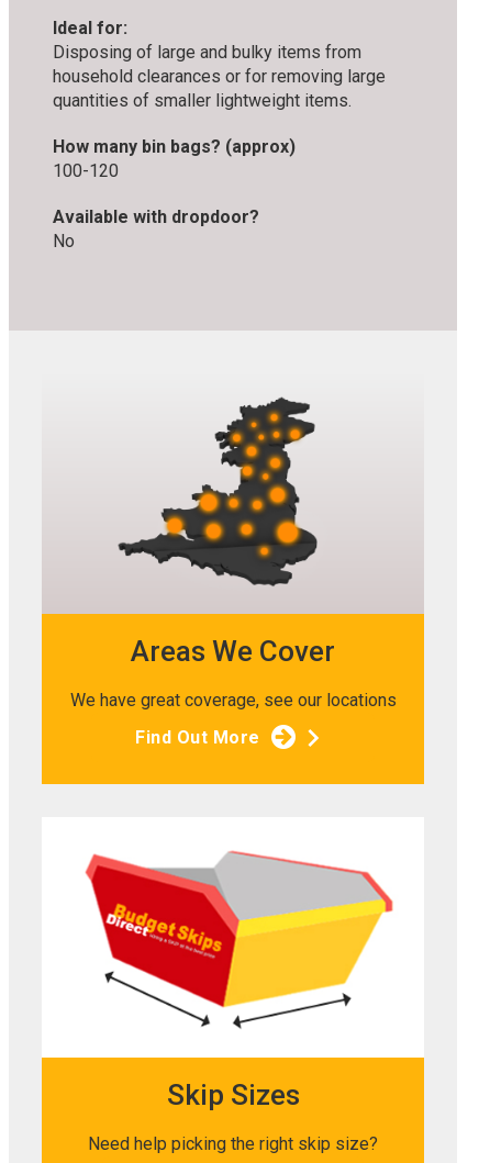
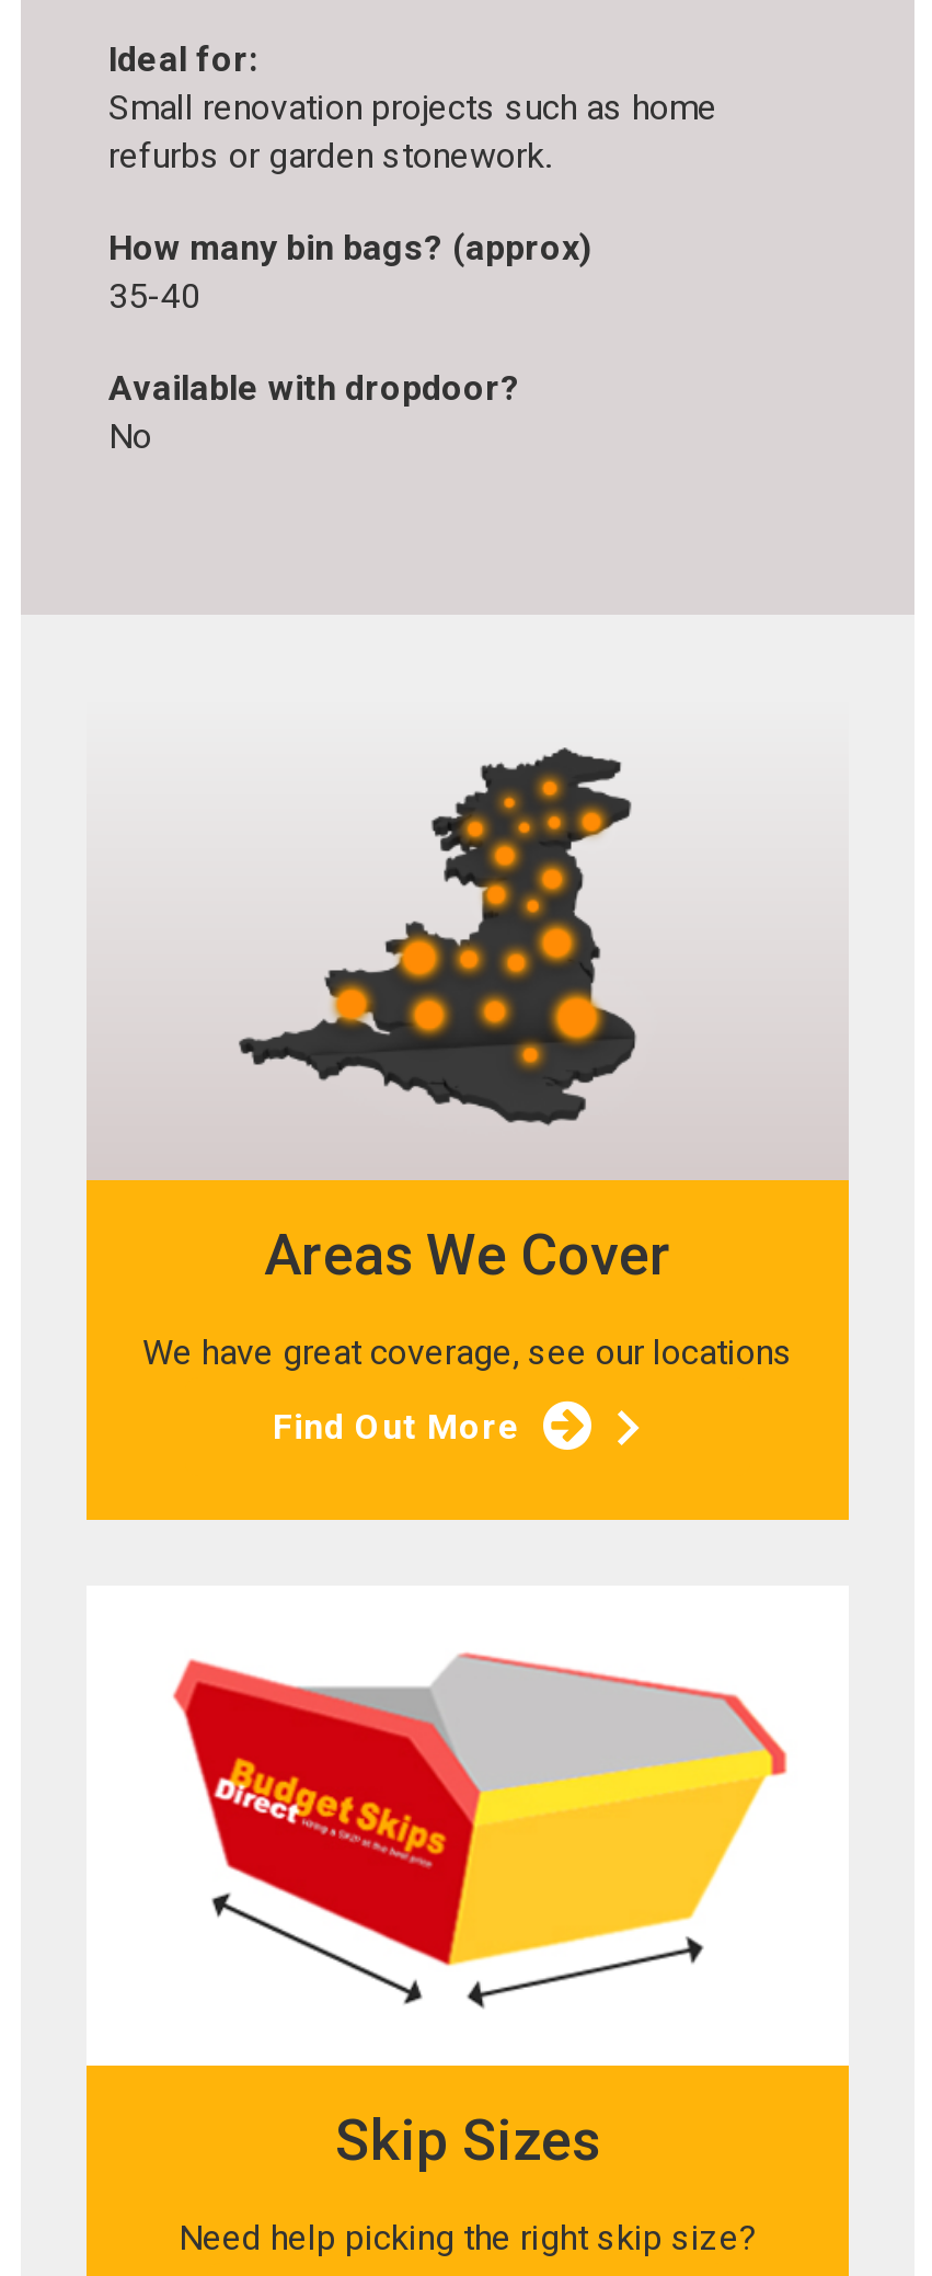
- Disposing of large and bulky items from
- household clearances or for removing large
- quantities of smaller lightweight items.
+ Small renovation projects such as home
+ refurbs or garden stonework.

- 100-120
+ 35-40
